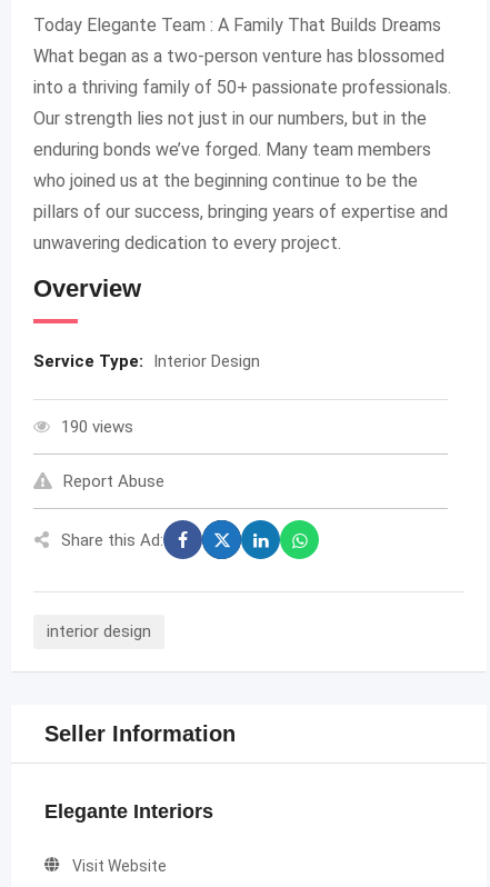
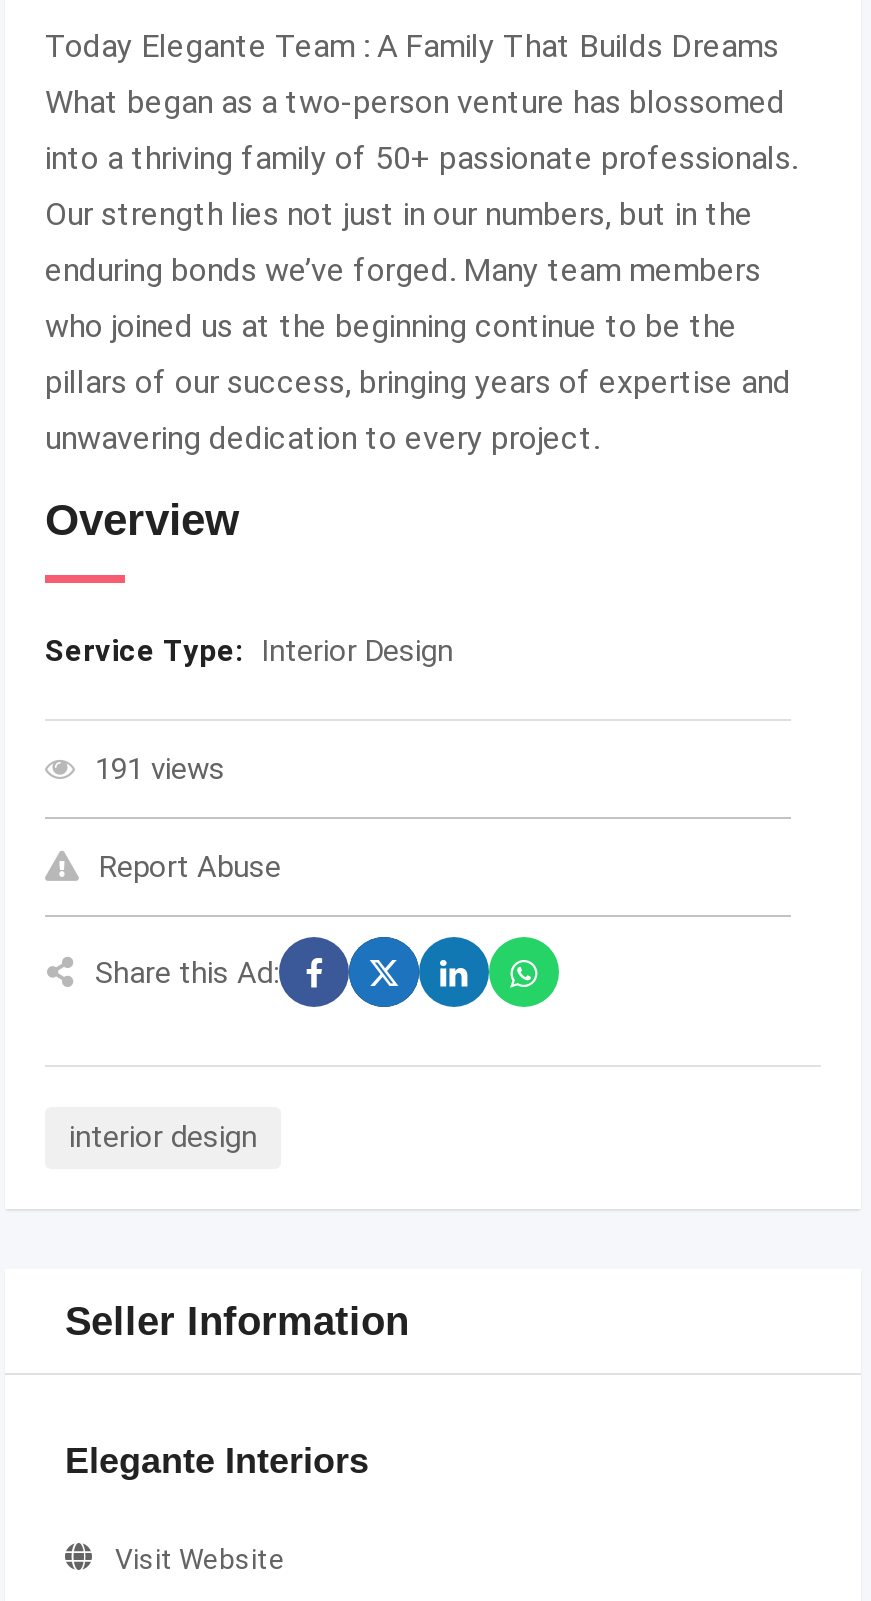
- 190 views
+ 191 views
